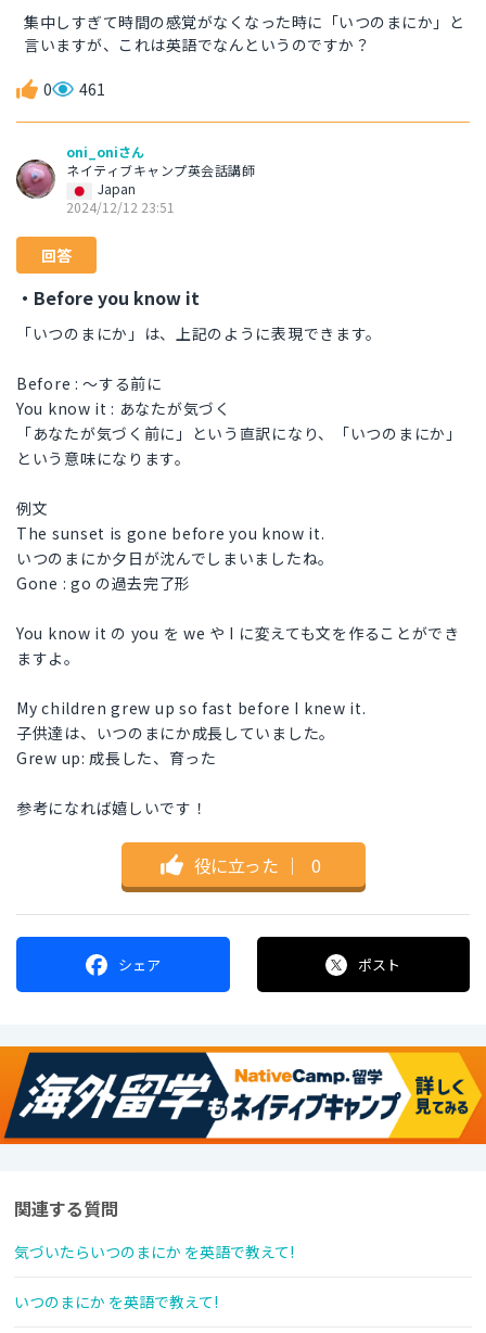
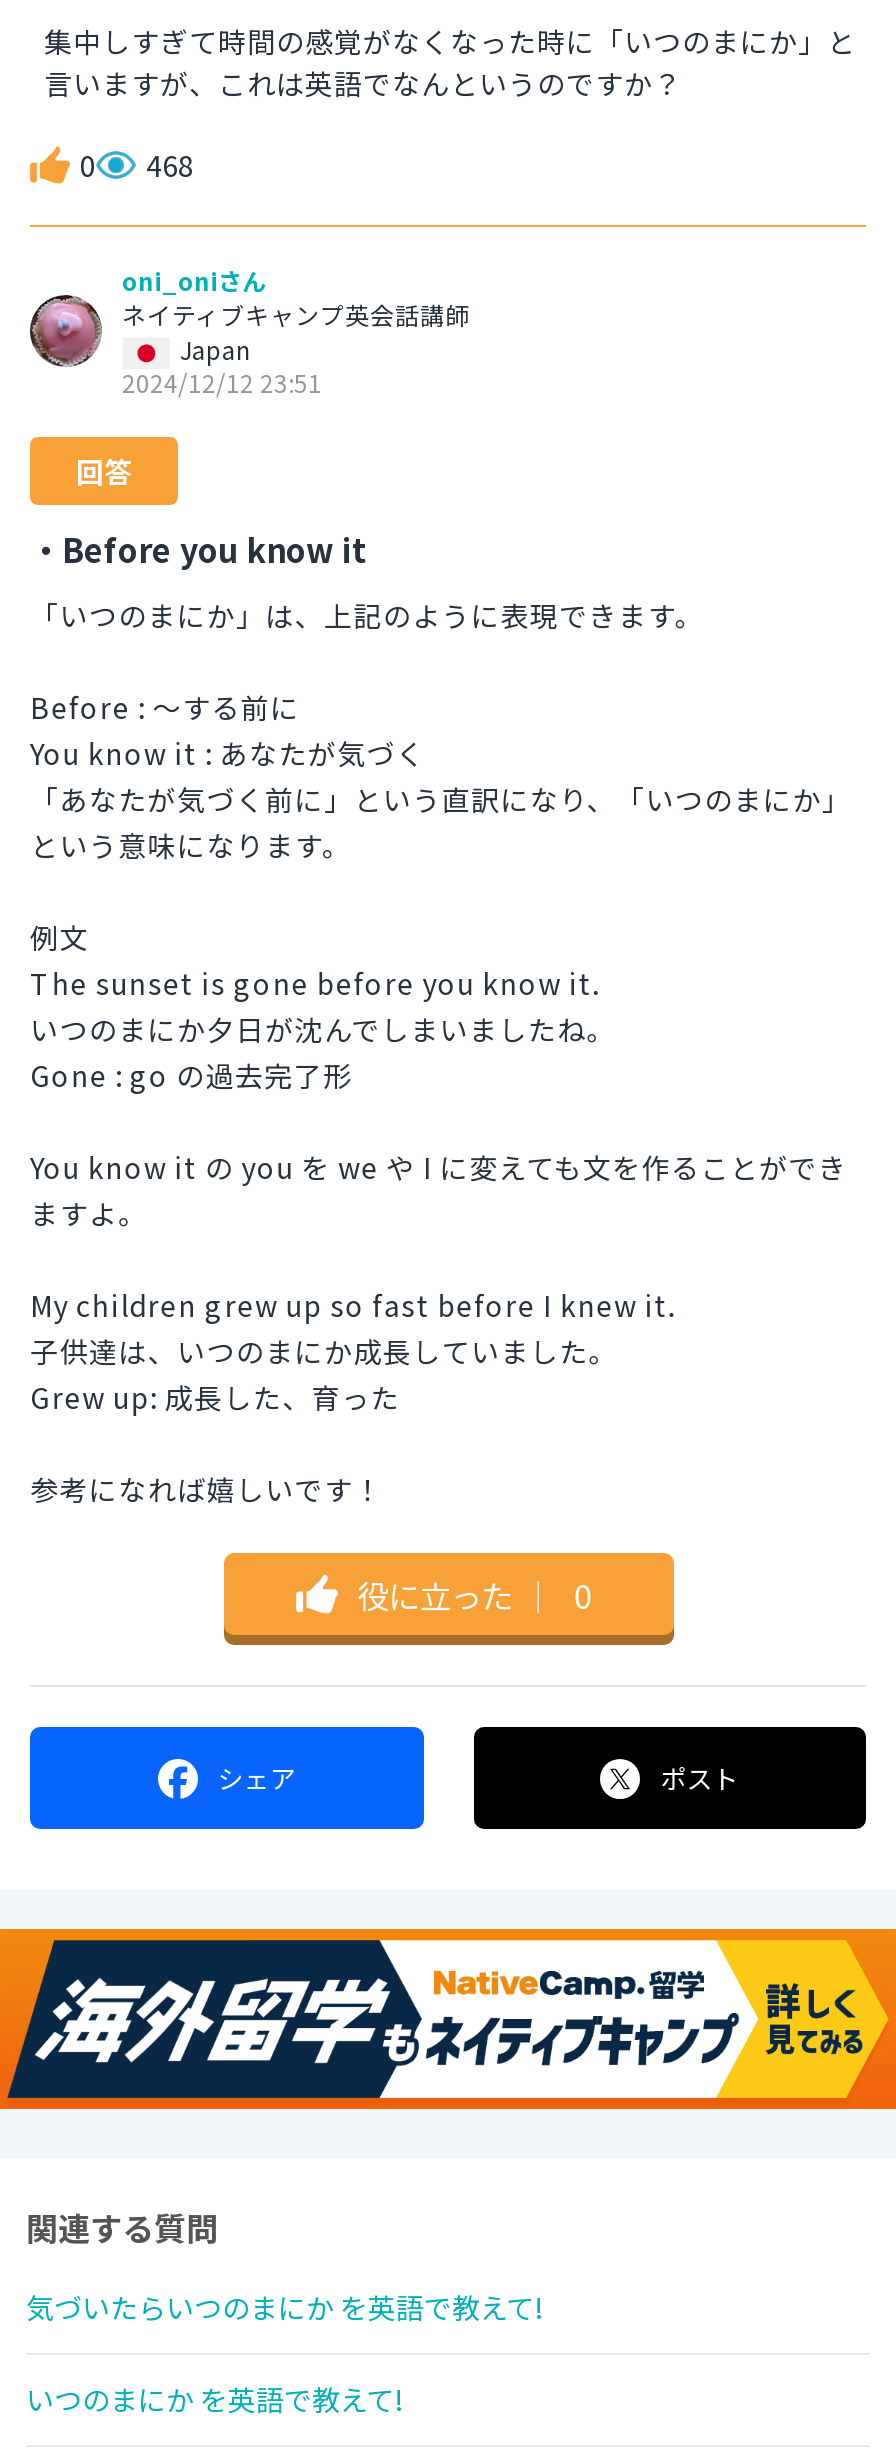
- 0 461
+ 0 468
